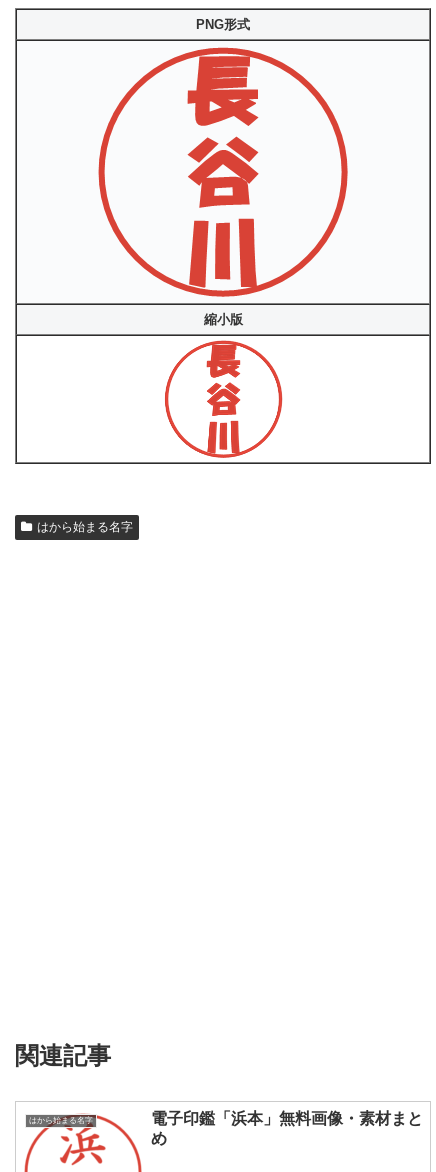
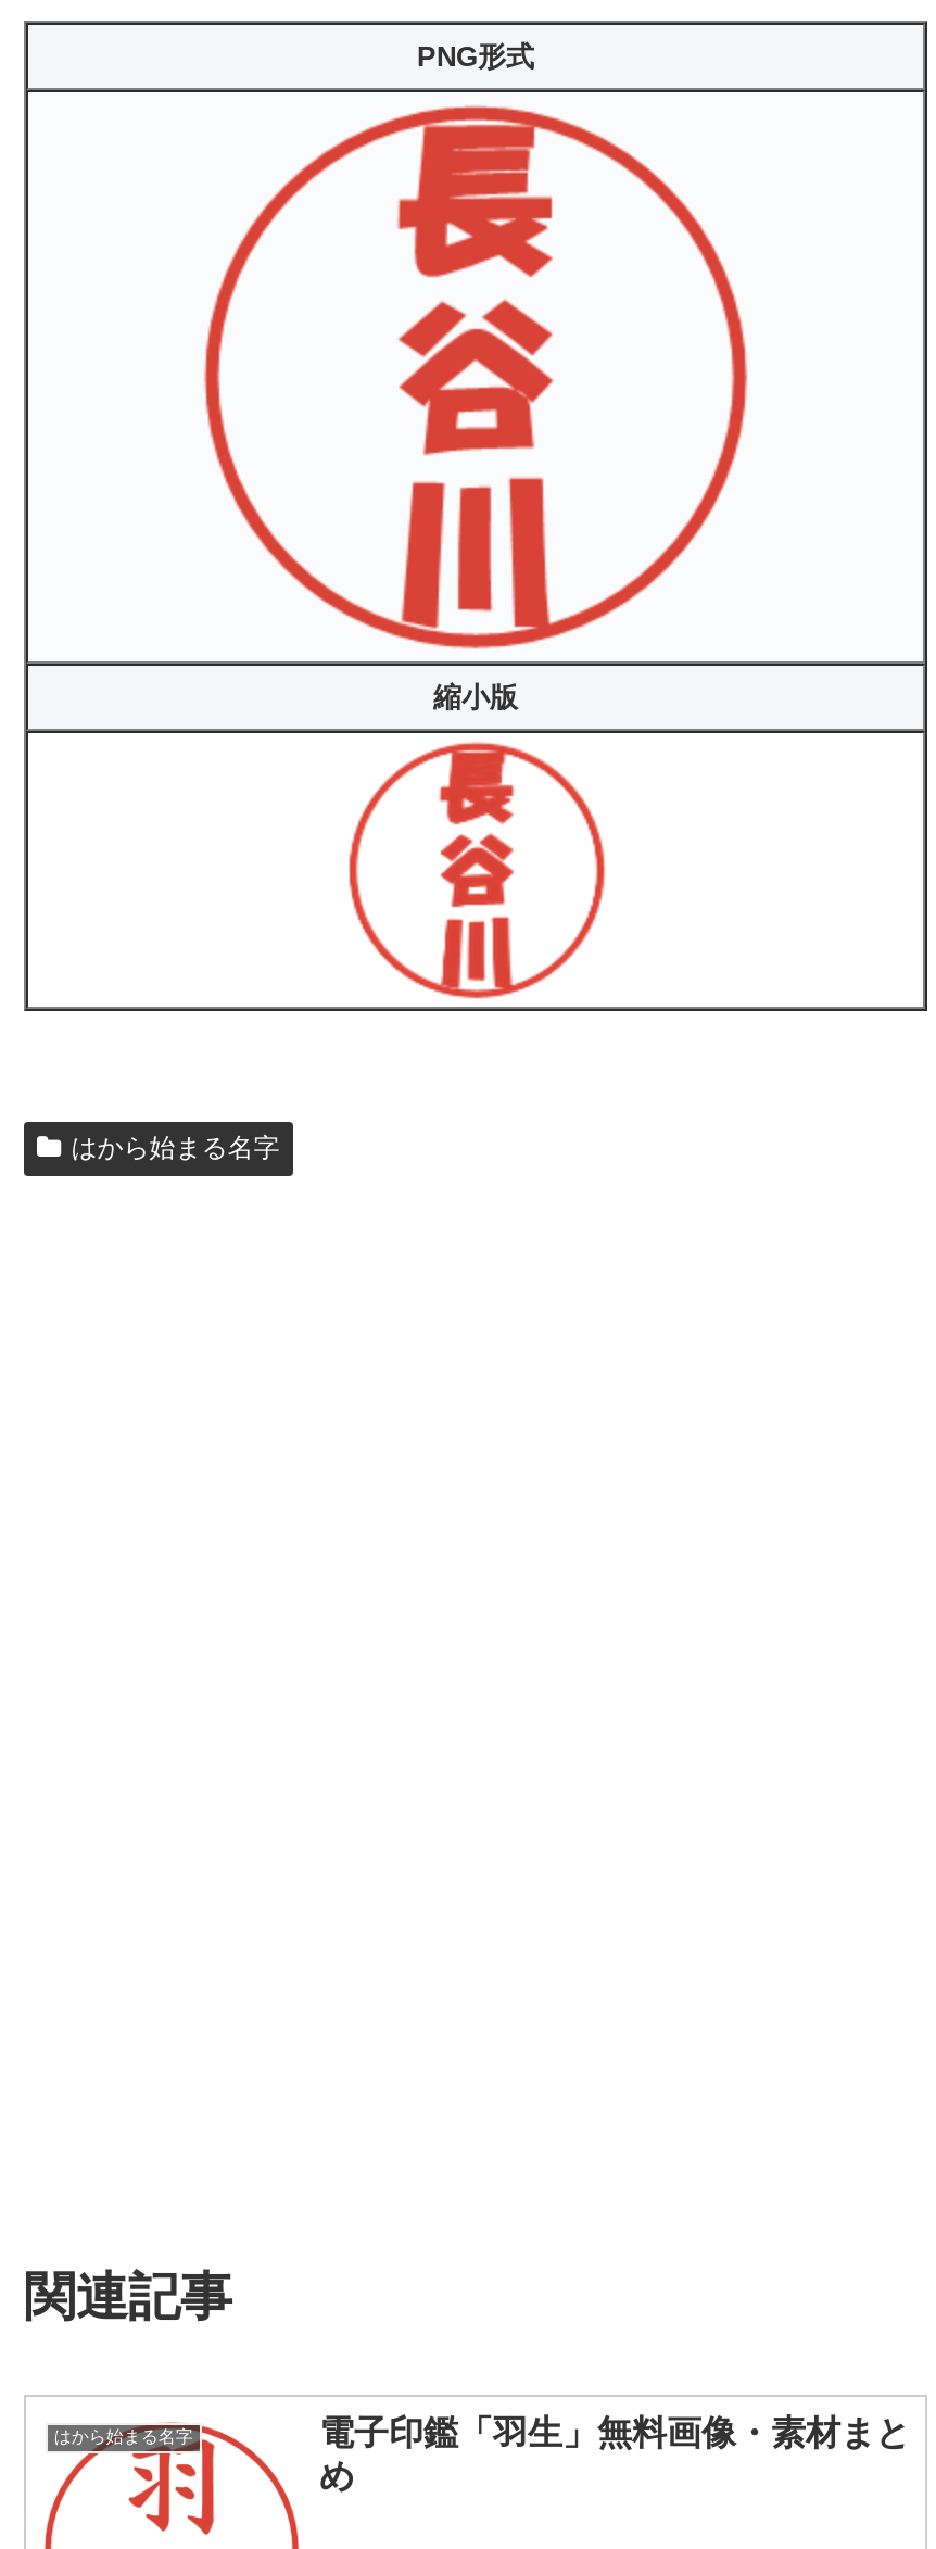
- 電子印鑑「浜本」無料画像・素材まと
+ 電子印鑑「羽生」無料画像・素材まと

- [image]
+ [image]
